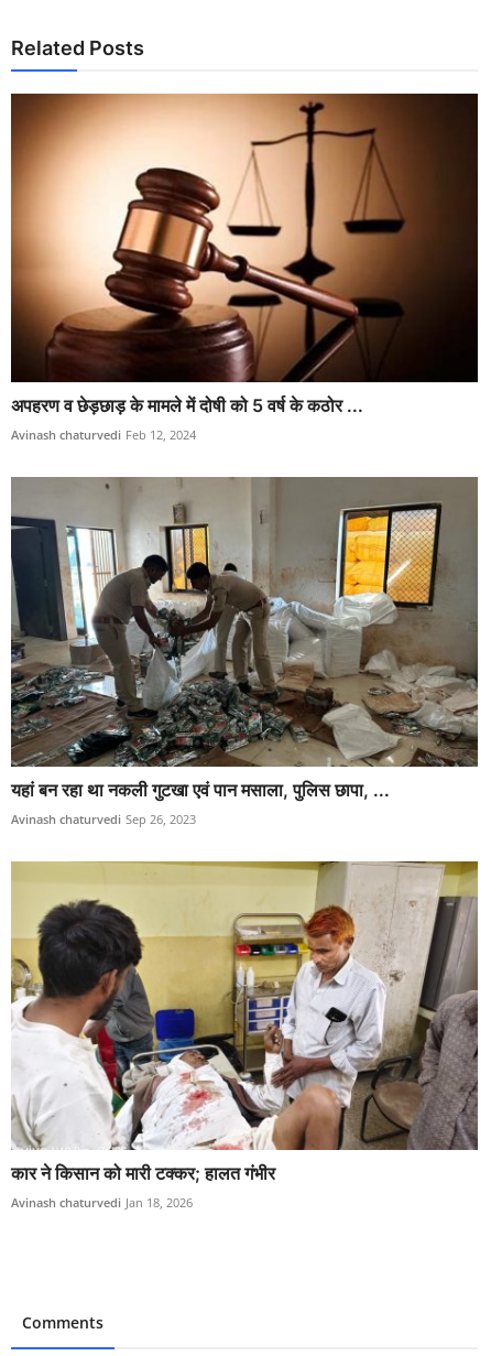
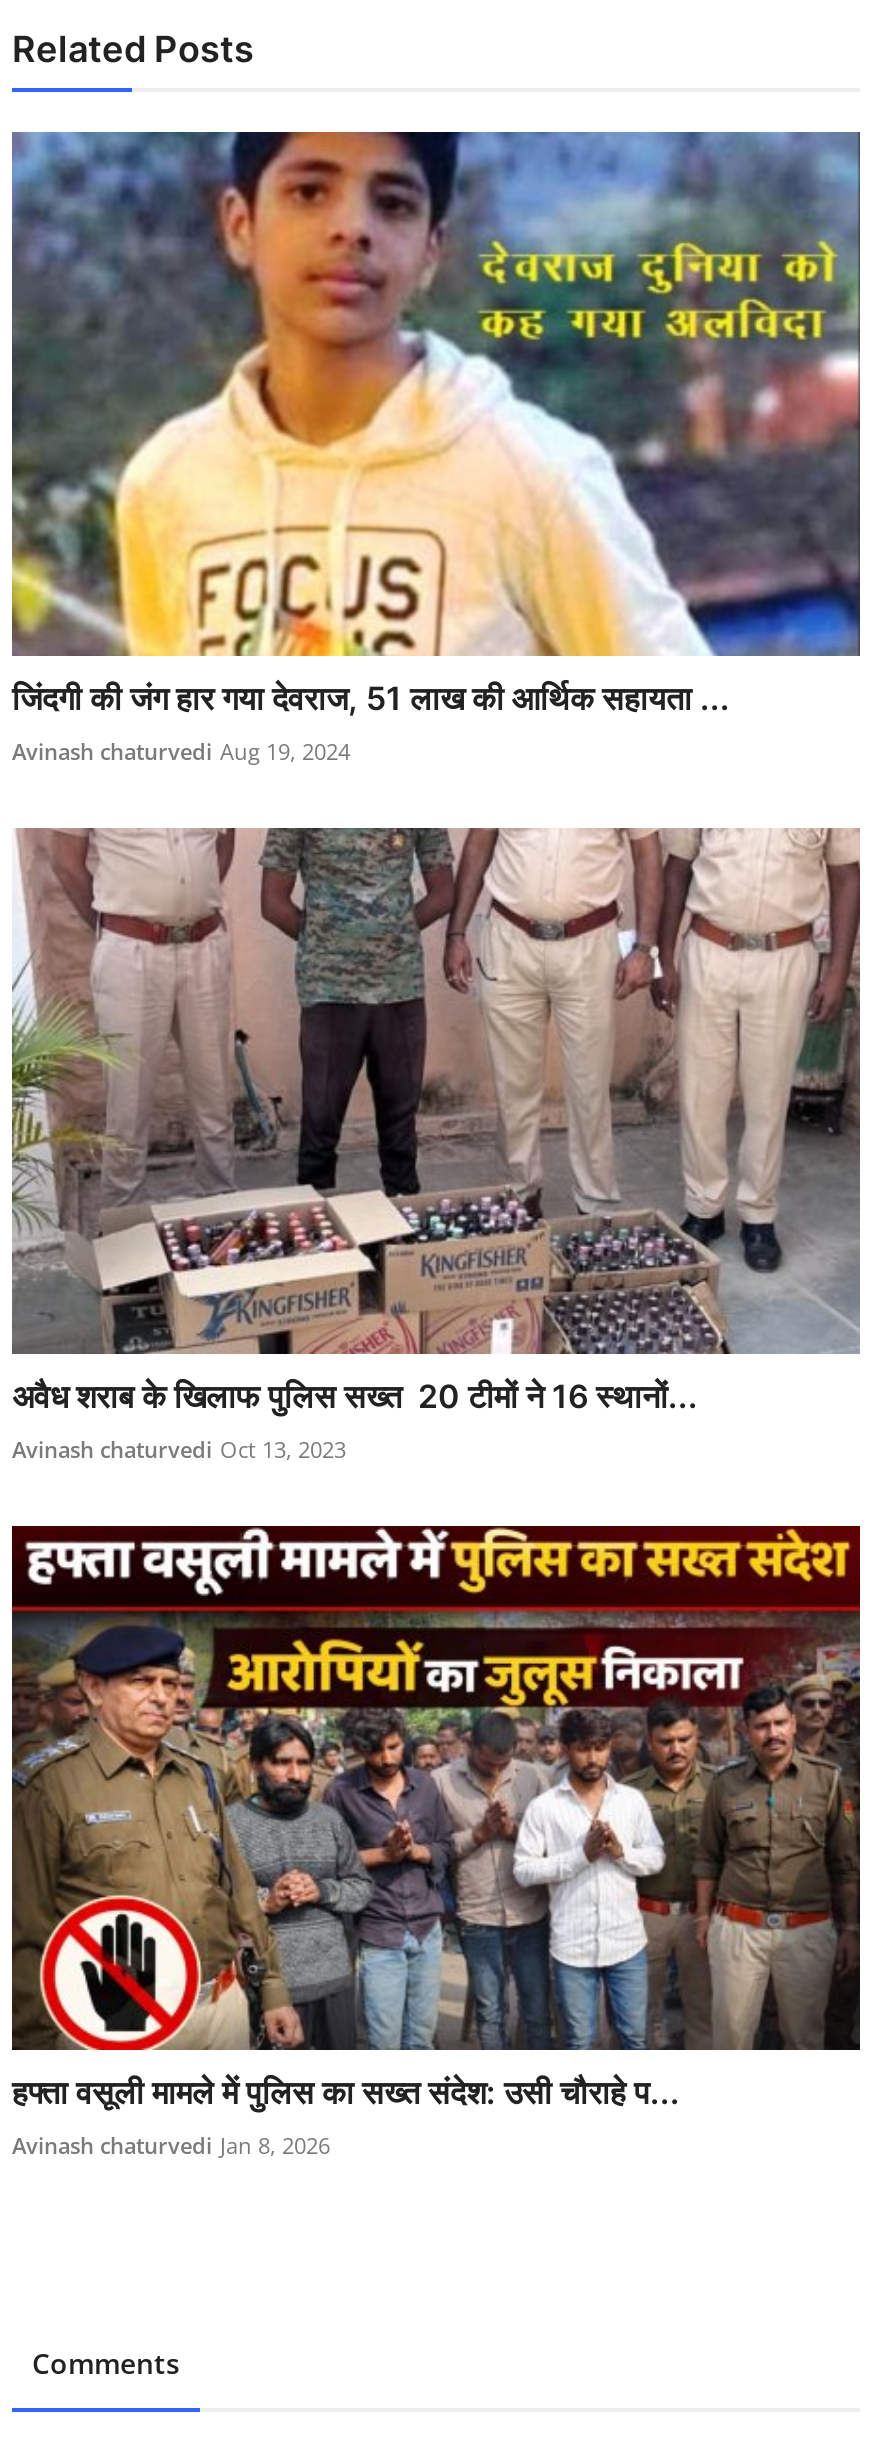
- [image]
- अपहरण व छेड़छाड़ के मामले में दोषी को 5 वर्ष के कठोर ...
- Avinash chaturvedi Feb 12, 2024
+ [image]
+ जिंदगी की जंग हार गया देवराज, 51 लाख की आर्थिक सहायता ...
+ Avinash chaturvedi Aug 19, 2024

- [image]
- यहां बन रहा था नकली गुटखा एवं पान मसाला, पुलिस छापा, ...
- Avinash chaturvedi Sep 26, 2023
+ [image]
+ अवैध शराब के खिलाफ पुलिस सख्त 20 टीमों ने 16 स्थानों...
+ Avinash chaturvedi Oct 13, 2023

- [image]
- कार ने किसान को मारी टक्कर; हालत गंभीर
- Avinash chaturvedi Jan 18, 2026
+ [image]
+ हफ्ता वसूली मामले में पुलिस का सख्त संदेश: उसी चौराहे प...
+ Avinash chaturvedi Jan 8, 2026
